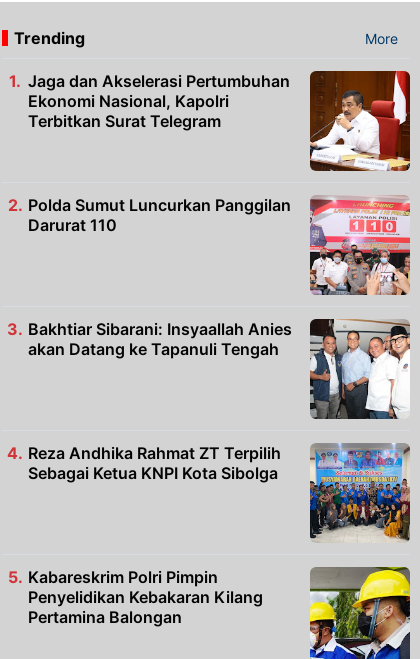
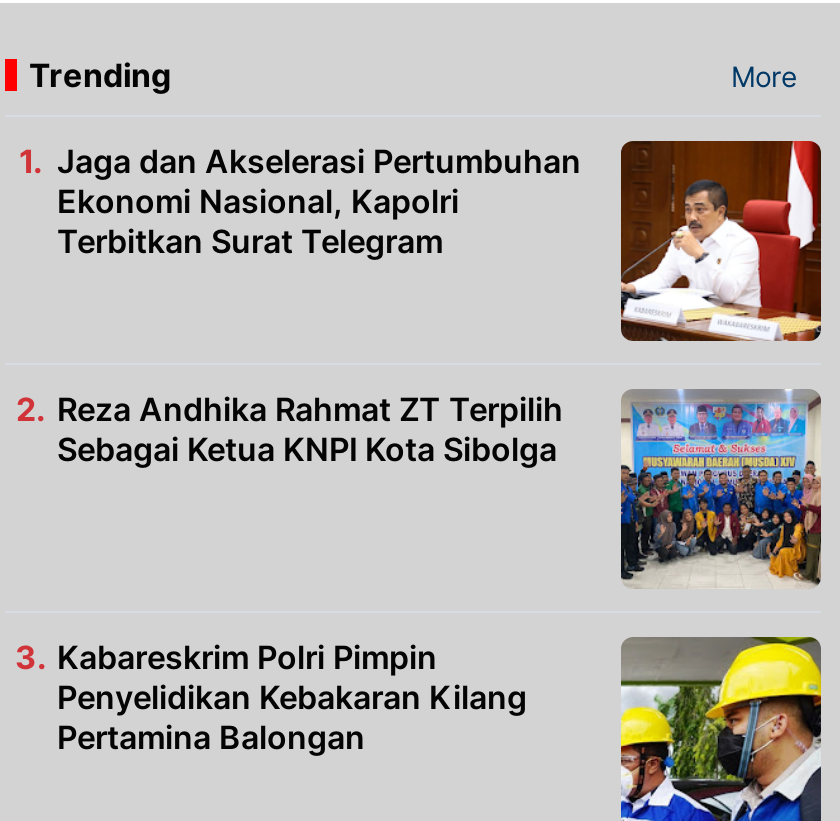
- [image]
- Polda Sumut Luncurkan Panggilan
- Darurat 110

- [image]
- Bakhtiar Sibarani: Insyaallah Anies
- akan Datang ke Tapanuli Tengah
